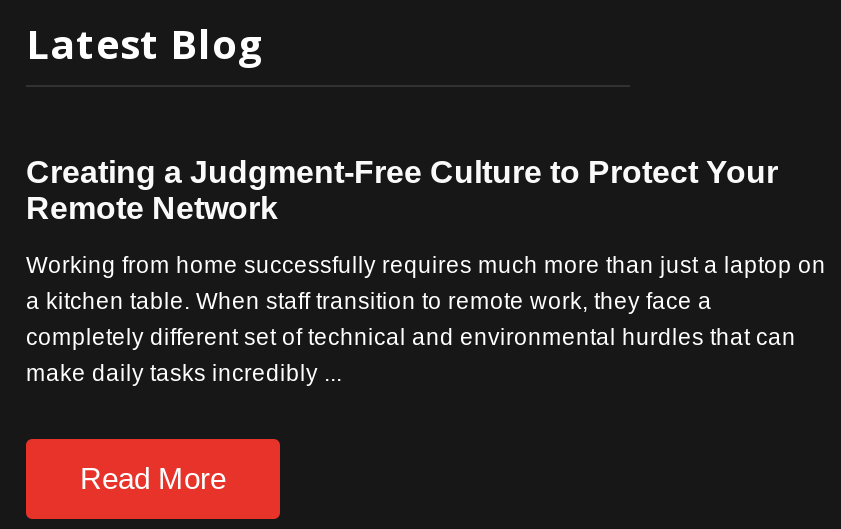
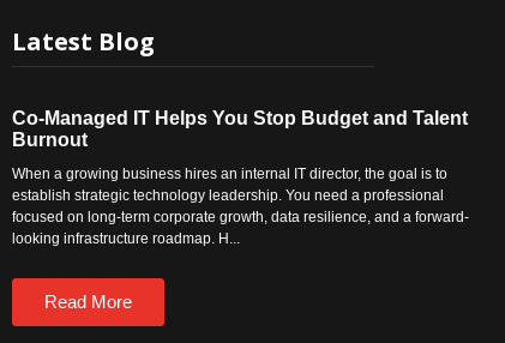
- Creating a Judgment-Free Culture to Protect Your
- Remote Network
+ Co-Managed IT Helps You Stop Budget and Talent
+ Burnout

- Working from home successfully requires much more than just a laptop on
+ When a growing business hires an internal IT director, the goal is to

- a kitchen table. When staff transition to remote work, they face a
+ establish strategic technology leadership. You need a professional

- completely different set of technical and environmental hurdles that can
+ focused on long-term corporate growth, data resilience, and a forward-

- make daily tasks incredibly ...
+ looking infrastructure roadmap. H...
